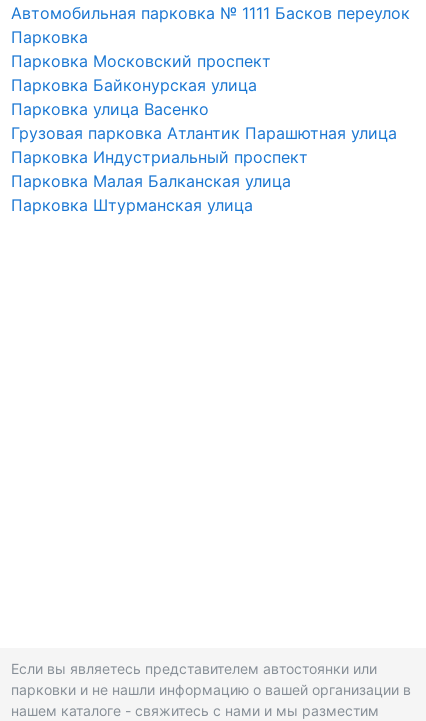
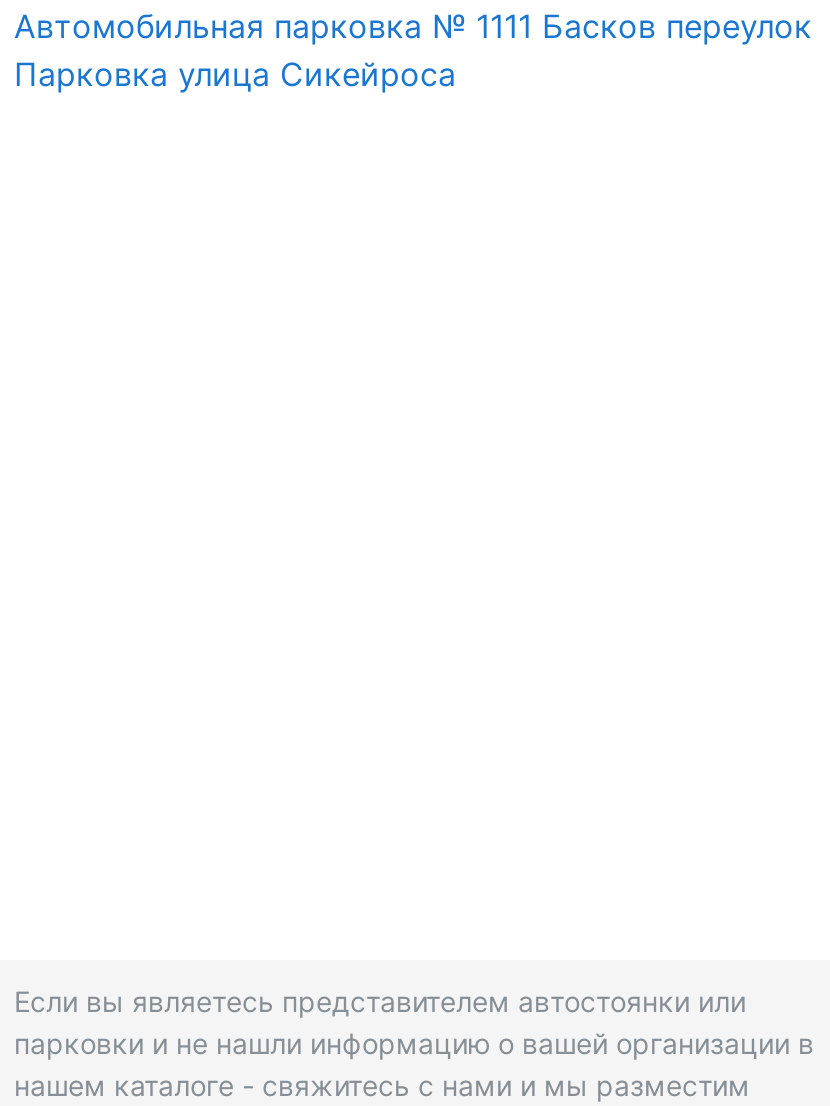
- Парковка
- Парковка Московский проспект
- Парковка Байконурская улица
- Парковка улица Васенко
- Грузовая парковка Атлантик Парашютная улица
- Парковка Индустриальный проспект
- Парковка Малая Балканская улица
- Парковка Штурманская улица
+ Парковка улица Сикейроса
